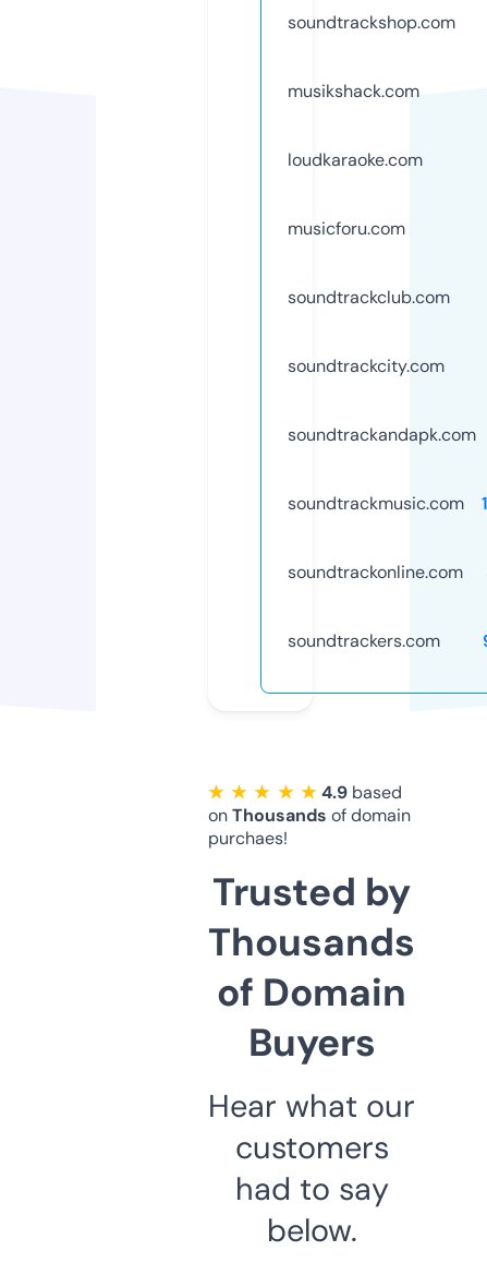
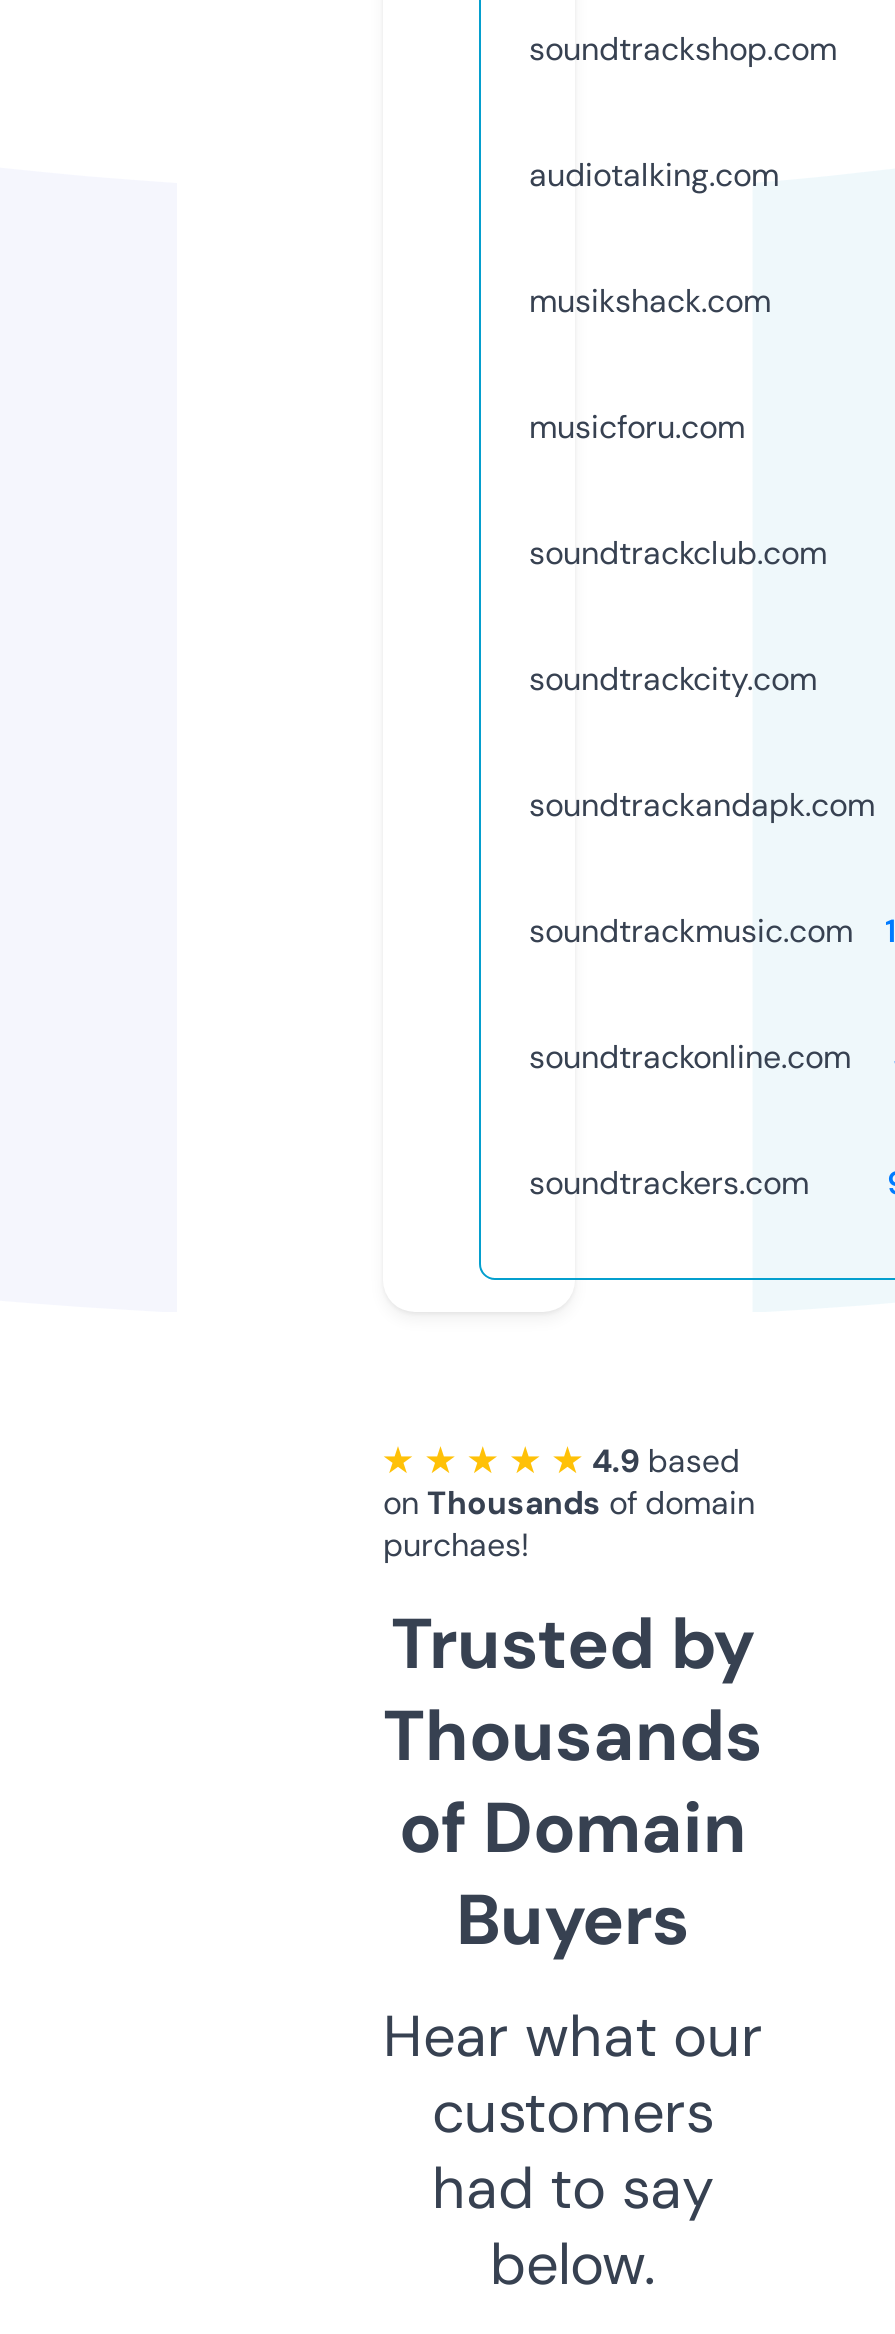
+ audiotalking.com

moved down: musikshack.com

- loudkaraoke.com
